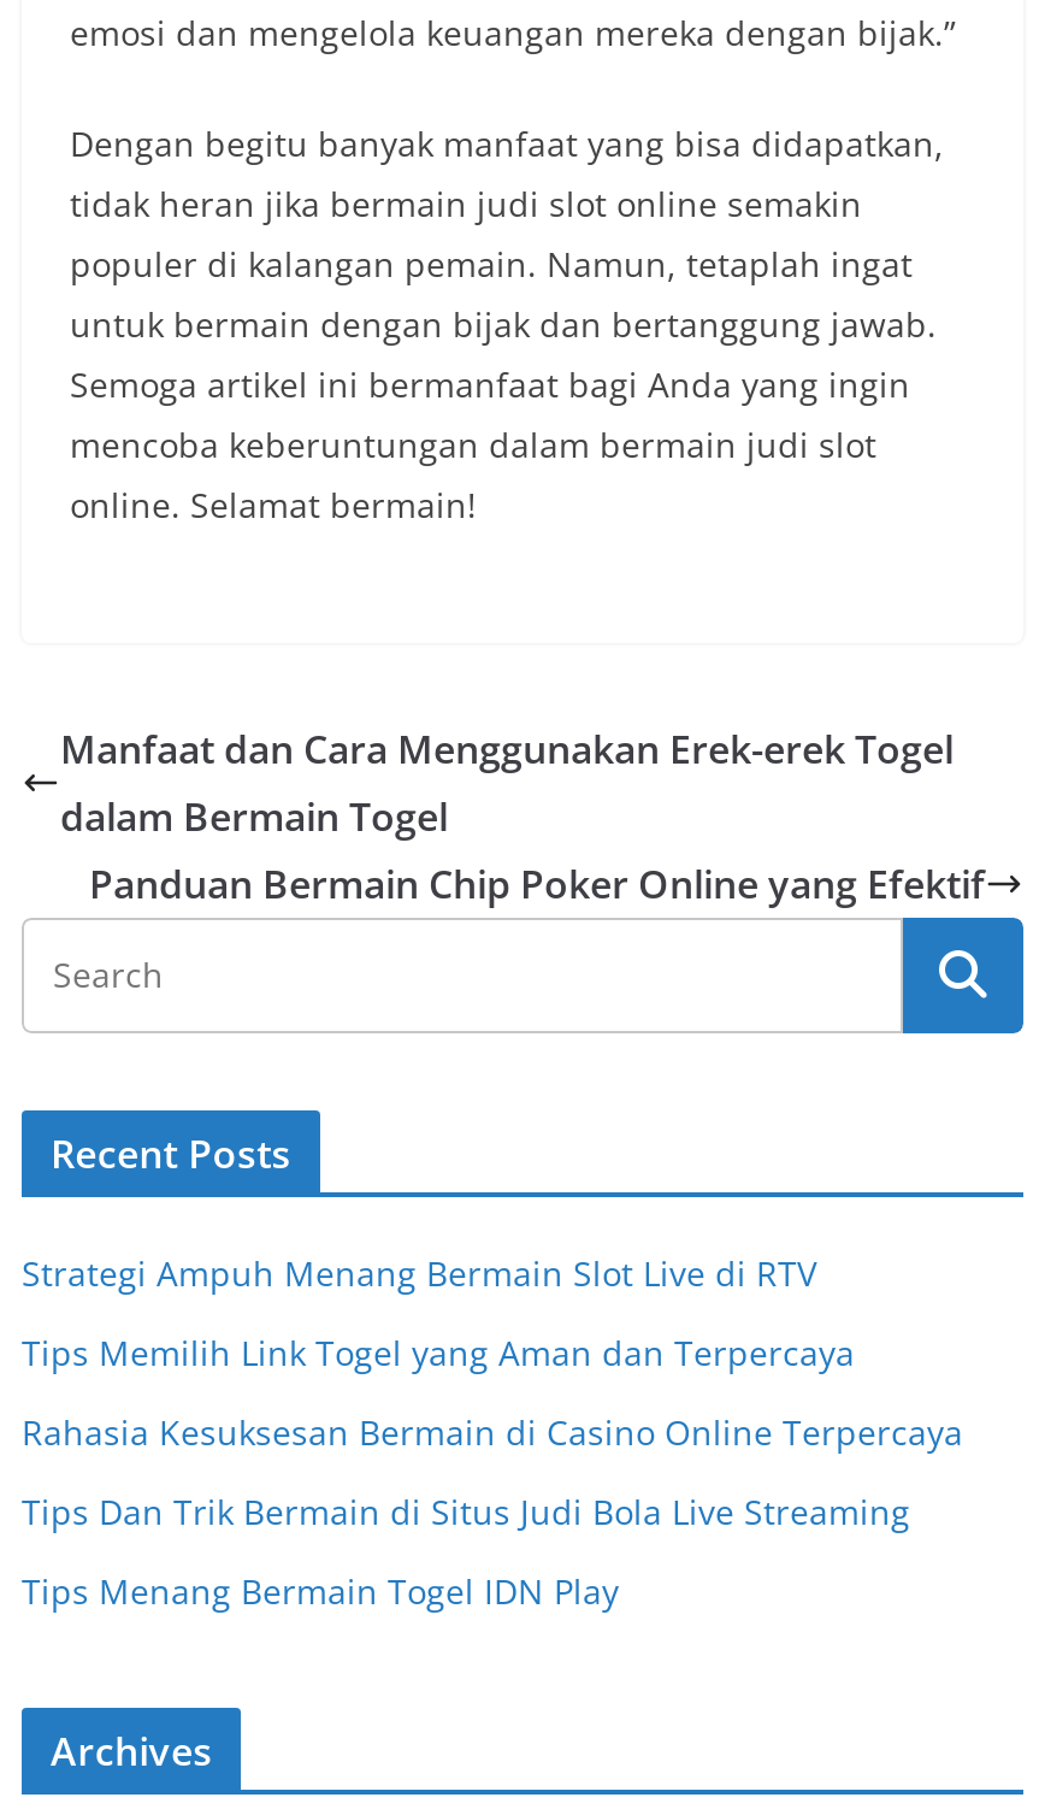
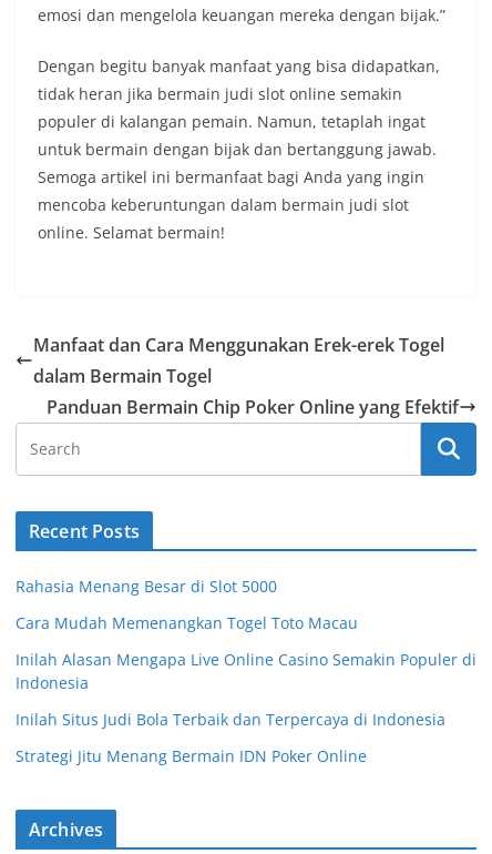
- Strategi Ampuh Menang Bermain Slot Live di RTV
+ Rahasia Menang Besar di Slot 5000

- Tips Memilih Link Togel yang Aman dan Terpercaya
+ Cara Mudah Memenangkan Togel Toto Macau

- Rahasia Kesuksesan Bermain di Casino Online Terpercaya
+ Inilah Alasan Mengapa Live Online Casino Semakin Populer di
+ Indonesia

- Tips Dan Trik Bermain di Situs Judi Bola Live Streaming
+ Inilah Situs Judi Bola Terbaik dan Terpercaya di Indonesia

- Tips Menang Bermain Togel IDN Play
+ Strategi Jitu Menang Bermain IDN Poker Online
